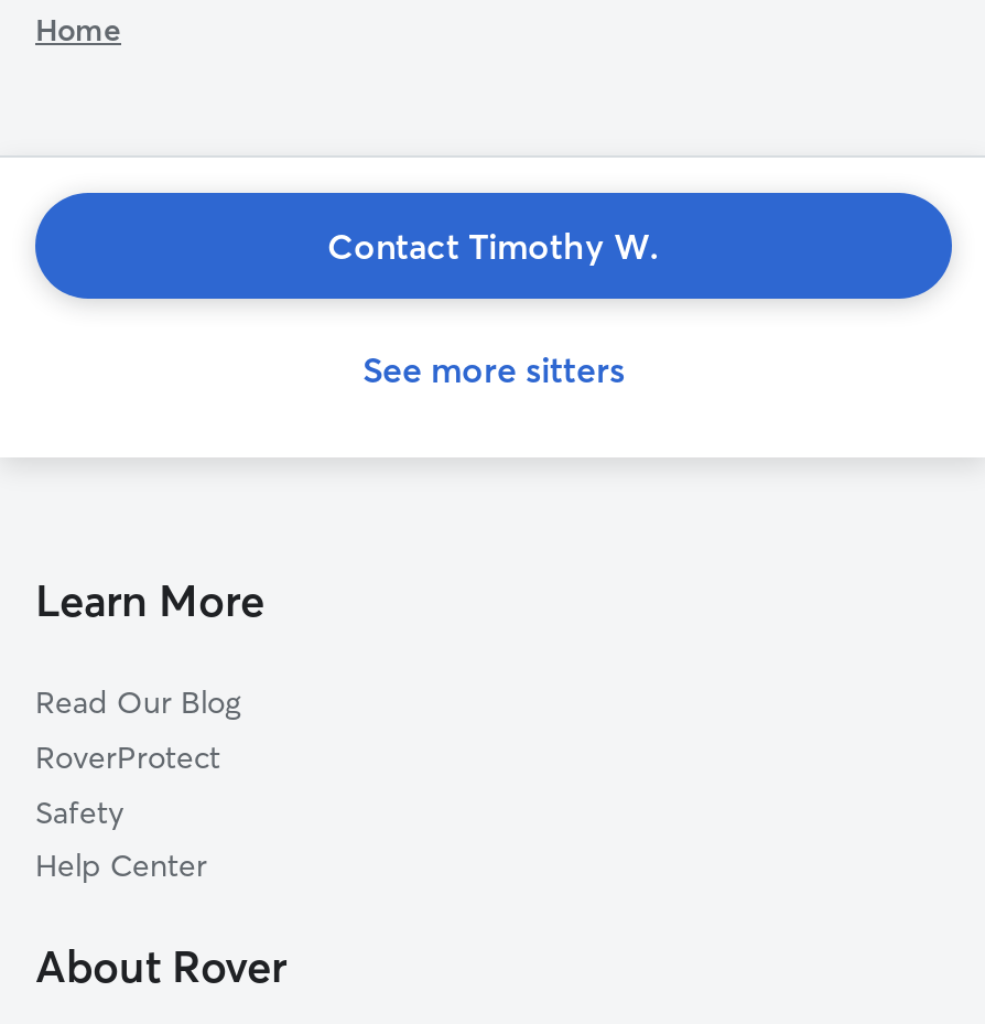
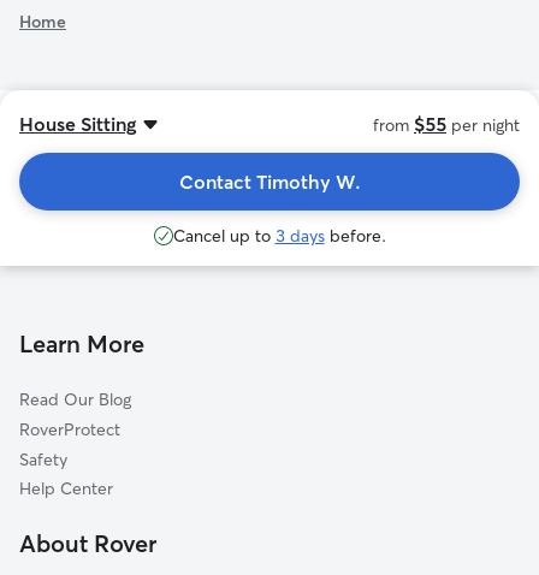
moved down: Contact Timothy W.

+ Cancel up to 3 days before.

- See more sitters
+ House Sitting
+ from $55 per night
